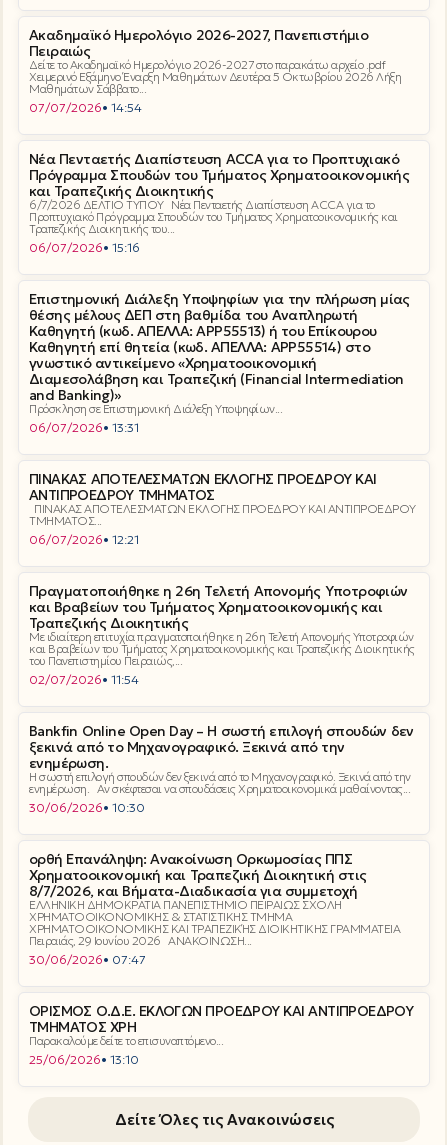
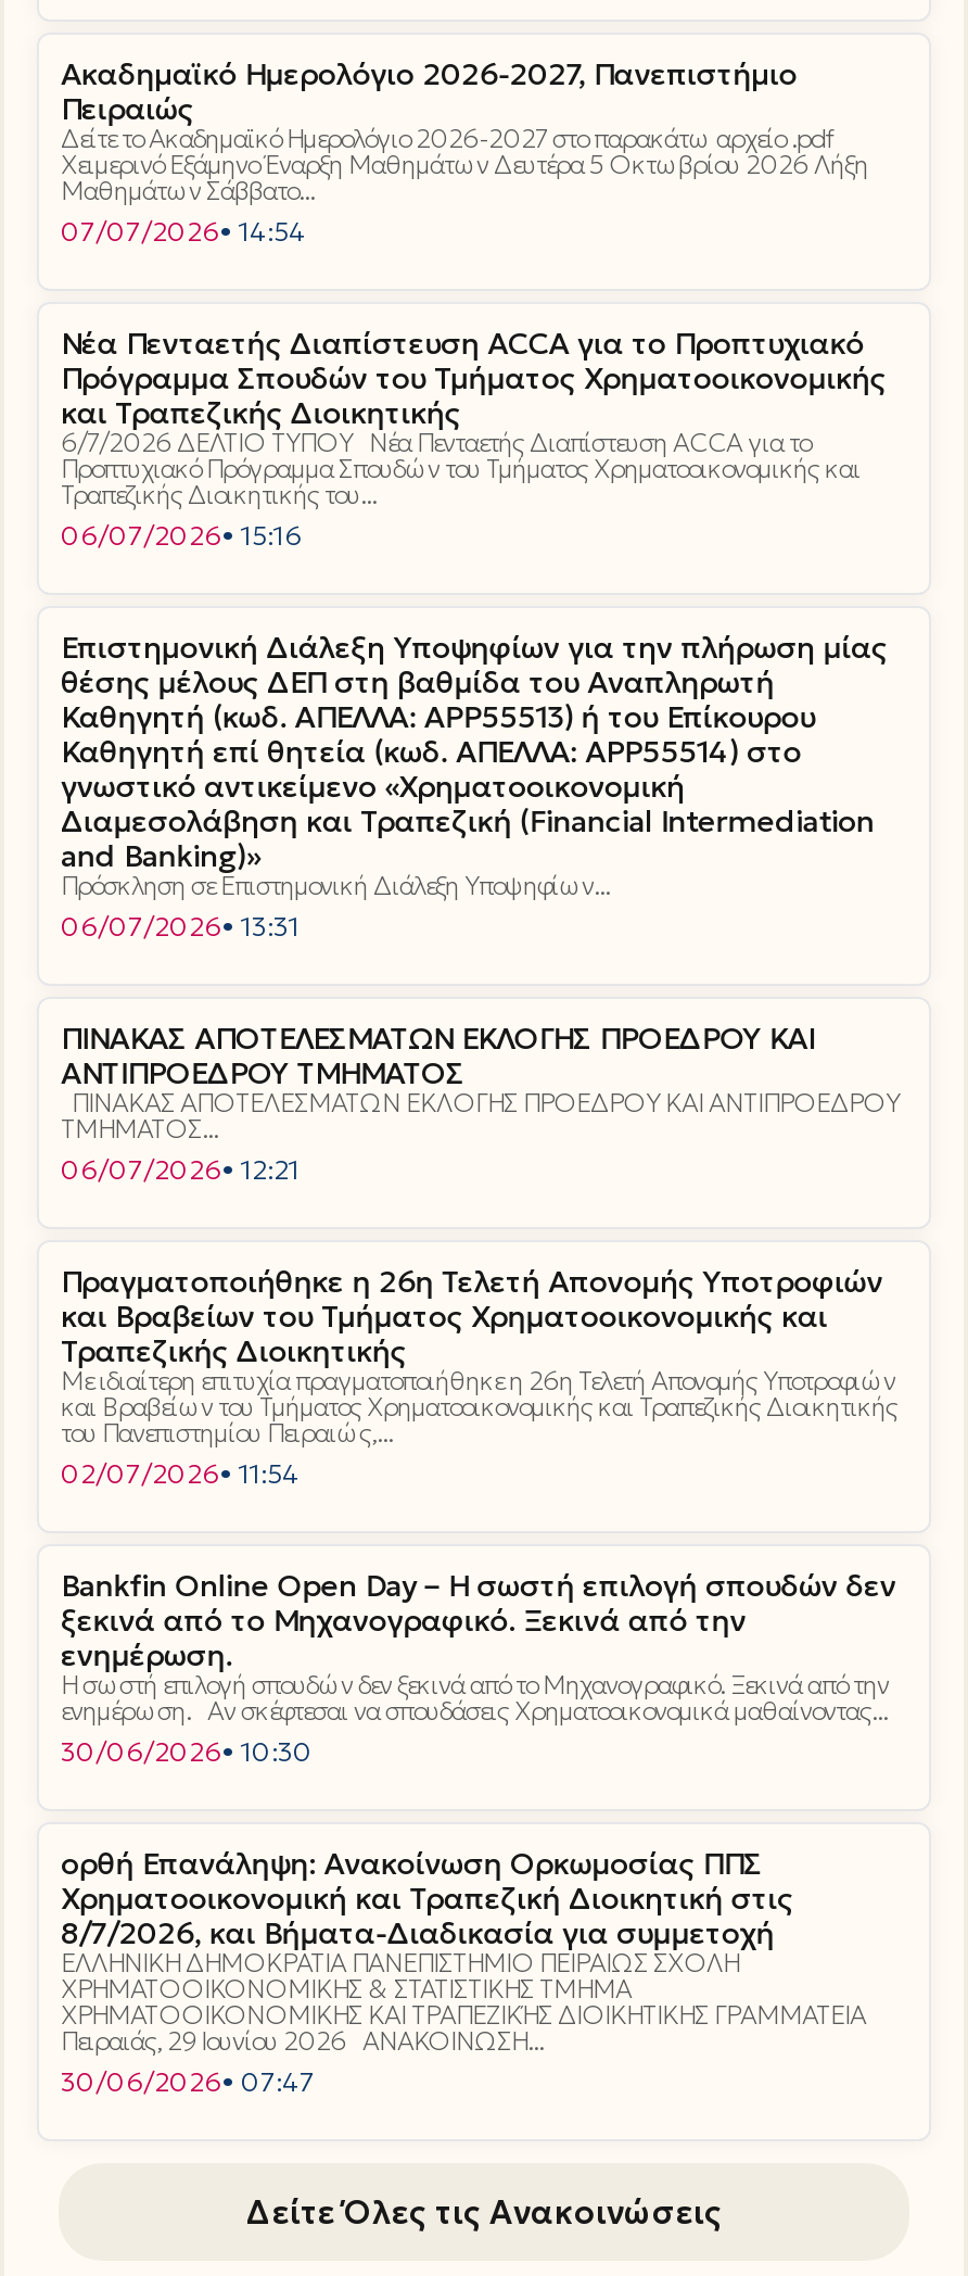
- ΟΡΙΣΜΟΣ Ο.Δ.Ε. ΕΚΛΟΓΩΝ ΠΡΟΕΔΡΟΥ ΚΑΙ ΑΝΤΙΠΡΟΕΔΡΟΥ
- ΤΜΗΜΑΤΟΣ ΧΡΗ
- Παρακαλούμε δείτε το επισυναπτόμενο...
- 25/06/2026• 13:10
